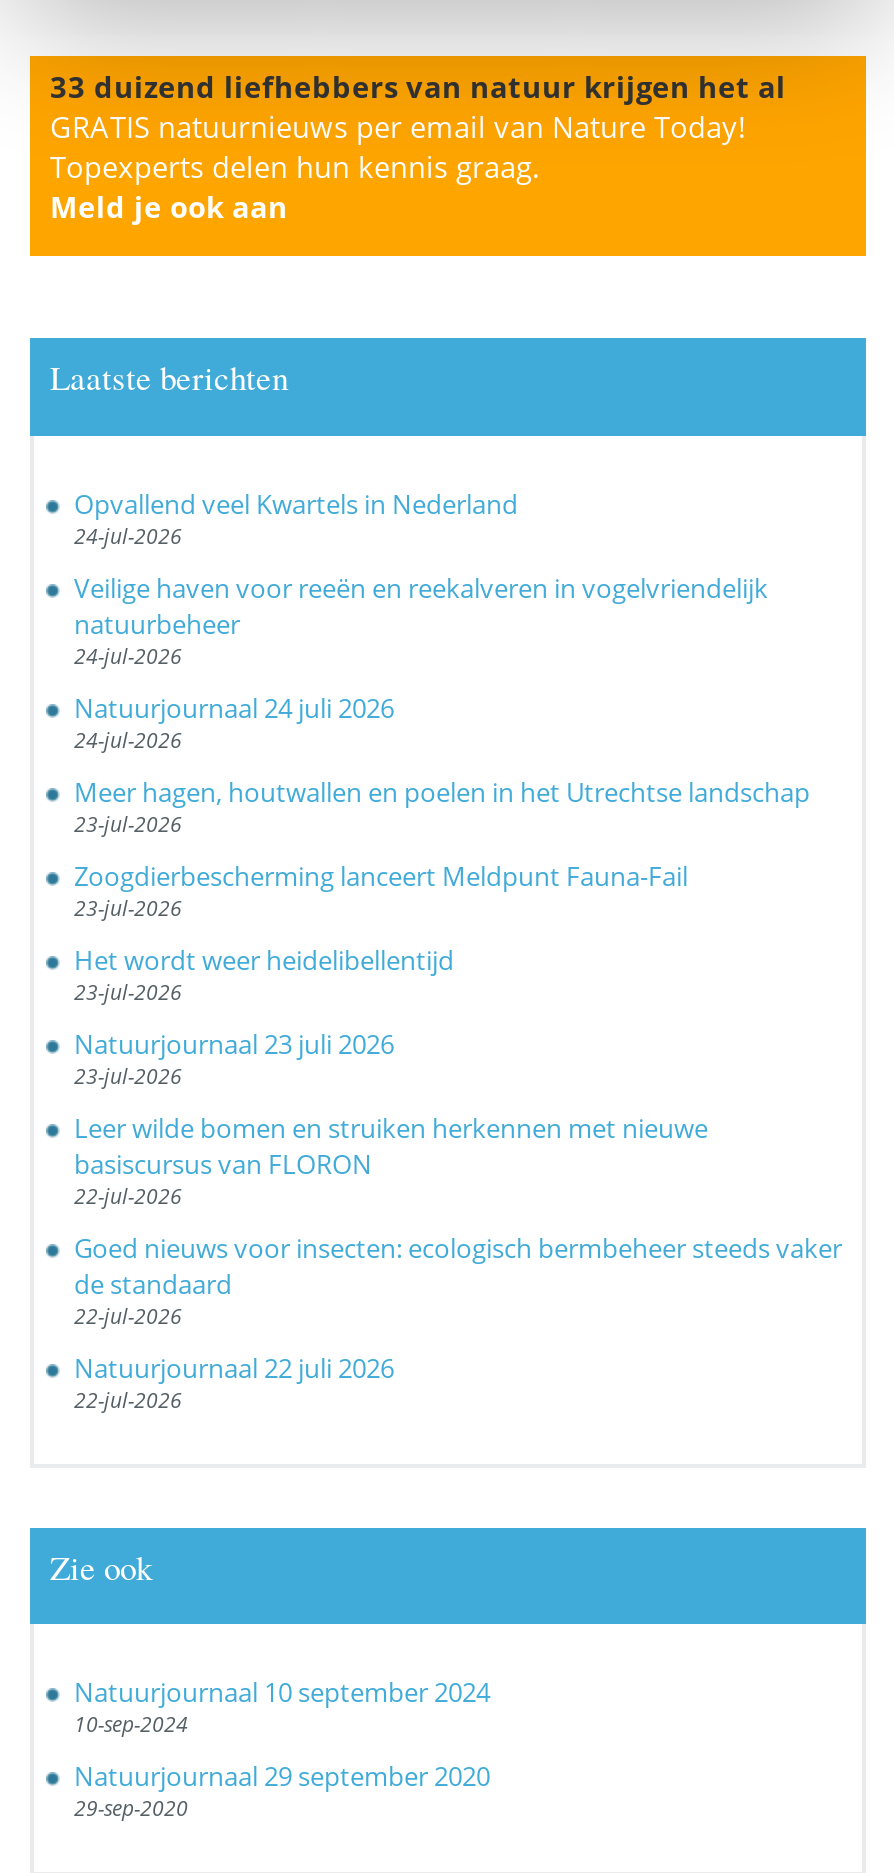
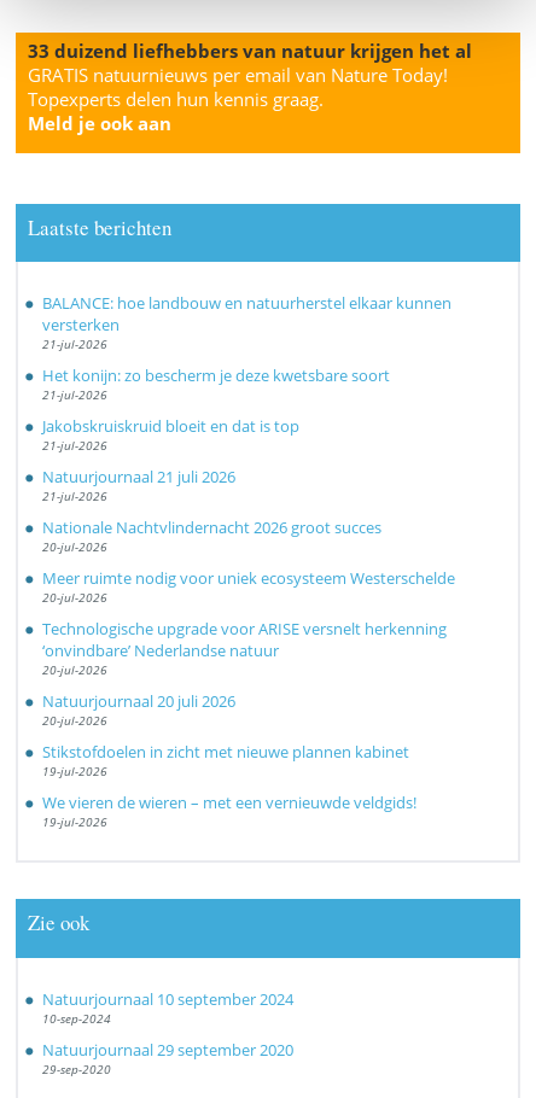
- Opvallend veel Kwartels in Nederland
- 24-jul-2026
+ BALANCE: hoe landbouw en natuurherstel elkaar kunnen
+ versterken
+ 21-jul-2026

- Veilige haven voor reeën en reekalveren in vogelvriendelijk
- natuurbeheer
- 24-jul-2026
+ Het konijn: zo bescherm je deze kwetsbare soort
+ 21-jul-2026

- Natuurjournaal 24 juli 2026
- 24-jul-2026
+ Jakobskruiskruid bloeit en dat is top
+ 21-jul-2026

- Meer hagen, houtwallen en poelen in het Utrechtse landschap
- 23-jul-2026
+ Natuurjournaal 21 juli 2026
+ 21-jul-2026

- Zoogdierbescherming lanceert Meldpunt Fauna-Fail
- 23-jul-2026
+ Nationale Nachtvlindernacht 2026 groot succes
+ 20-jul-2026

- Het wordt weer heidelibellentijd
- 23-jul-2026
+ Meer ruimte nodig voor uniek ecosysteem Westerschelde
+ 20-jul-2026

- Natuurjournaal 23 juli 2026
- 23-jul-2026
+ Technologische upgrade voor ARISE versnelt herkenning
+ ‘onvindbare’ Nederlandse natuur
+ 20-jul-2026

- Leer wilde bomen en struiken herkennen met nieuwe
- basiscursus van FLORON
- 22-jul-2026
+ Natuurjournaal 20 juli 2026
+ 20-jul-2026

- Goed nieuws voor insecten: ecologisch bermbeheer steeds vaker
- de standaard
- 22-jul-2026
+ Stikstofdoelen in zicht met nieuwe plannen kabinet
+ 19-jul-2026

- Natuurjournaal 22 juli 2026
- 22-jul-2026
+ We vieren de wieren – met een vernieuwde veldgids!
+ 19-jul-2026
